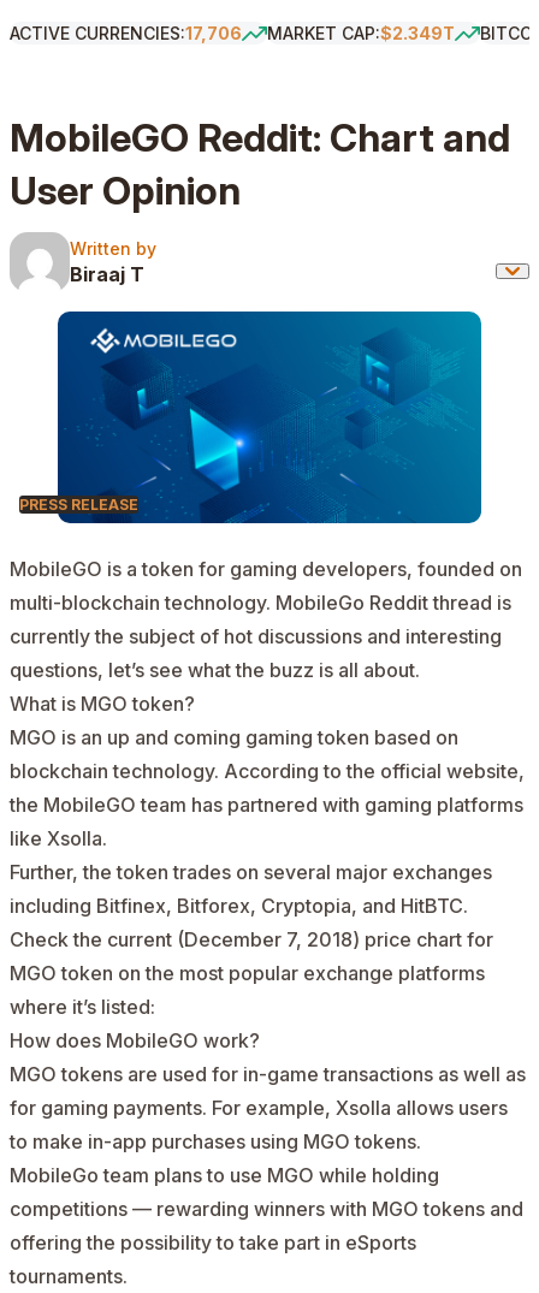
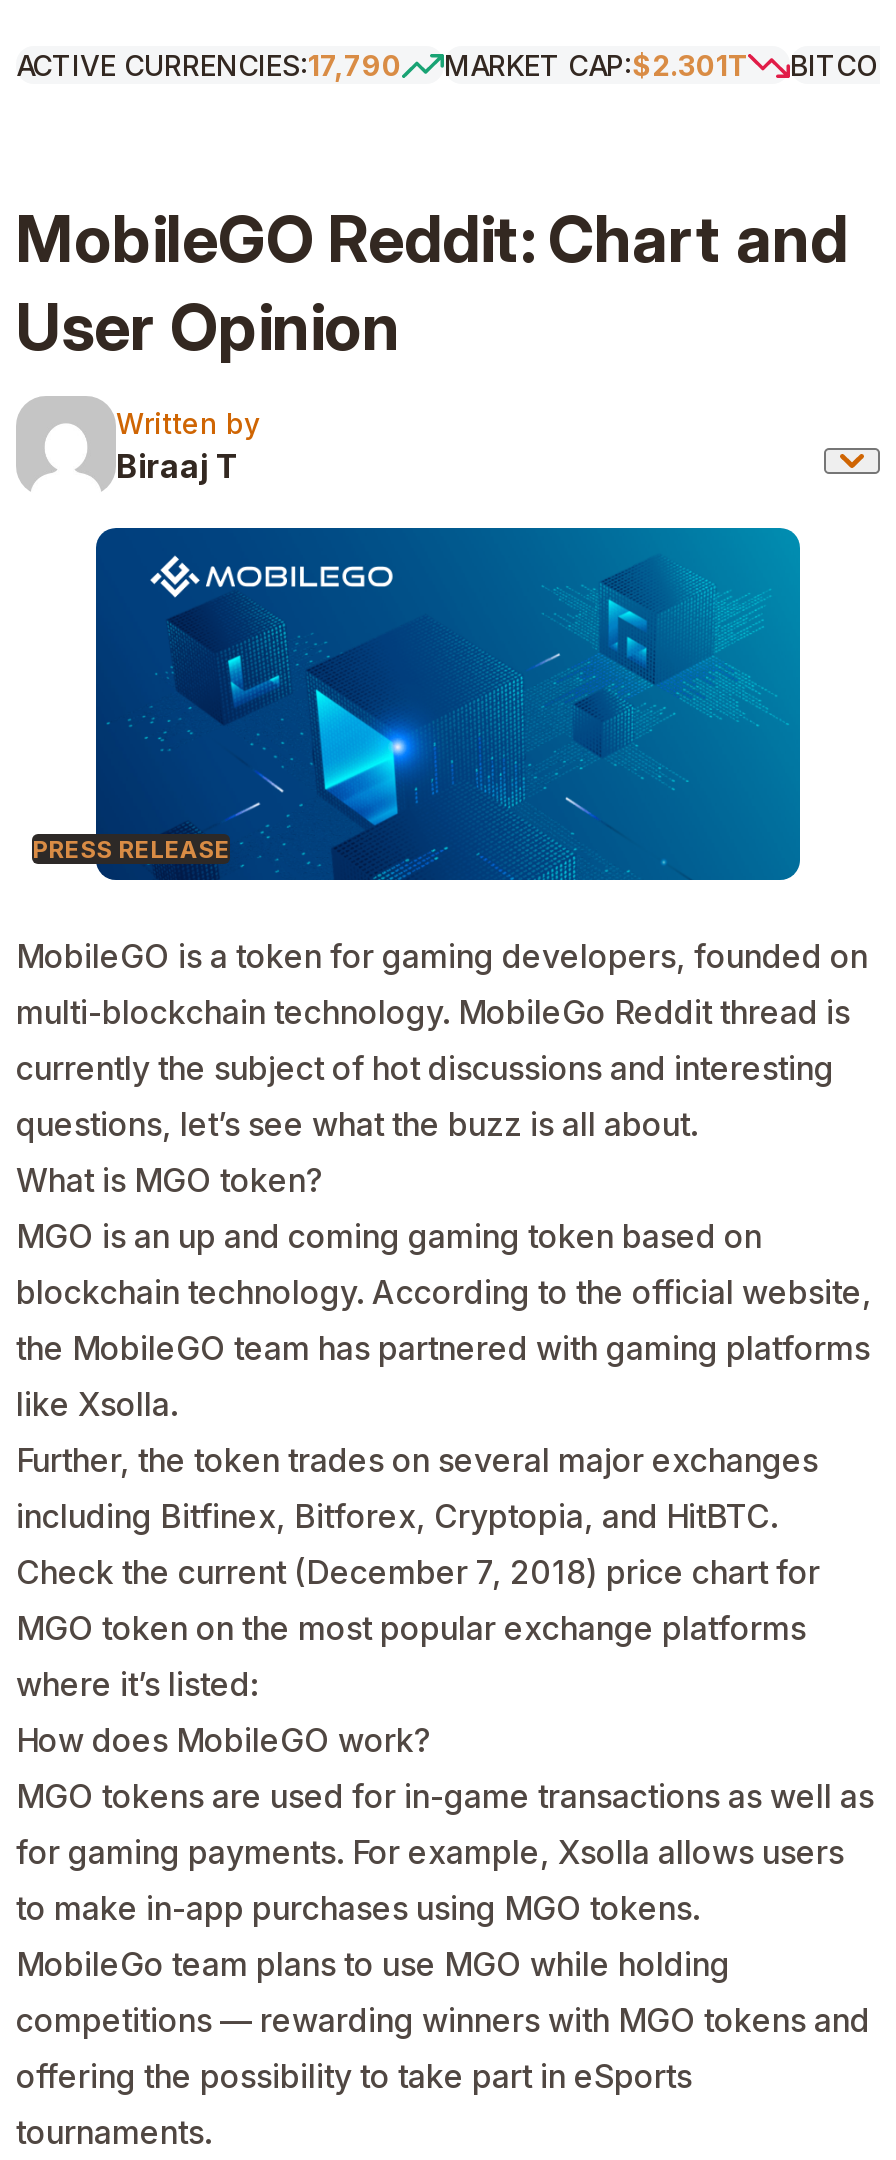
- ACTIVE CURRENCIES:17,706
+ ACTIVE CURRENCIES:17,790

- MARKET CAP:$2.349T
+ MARKET CAP:$2.301T
